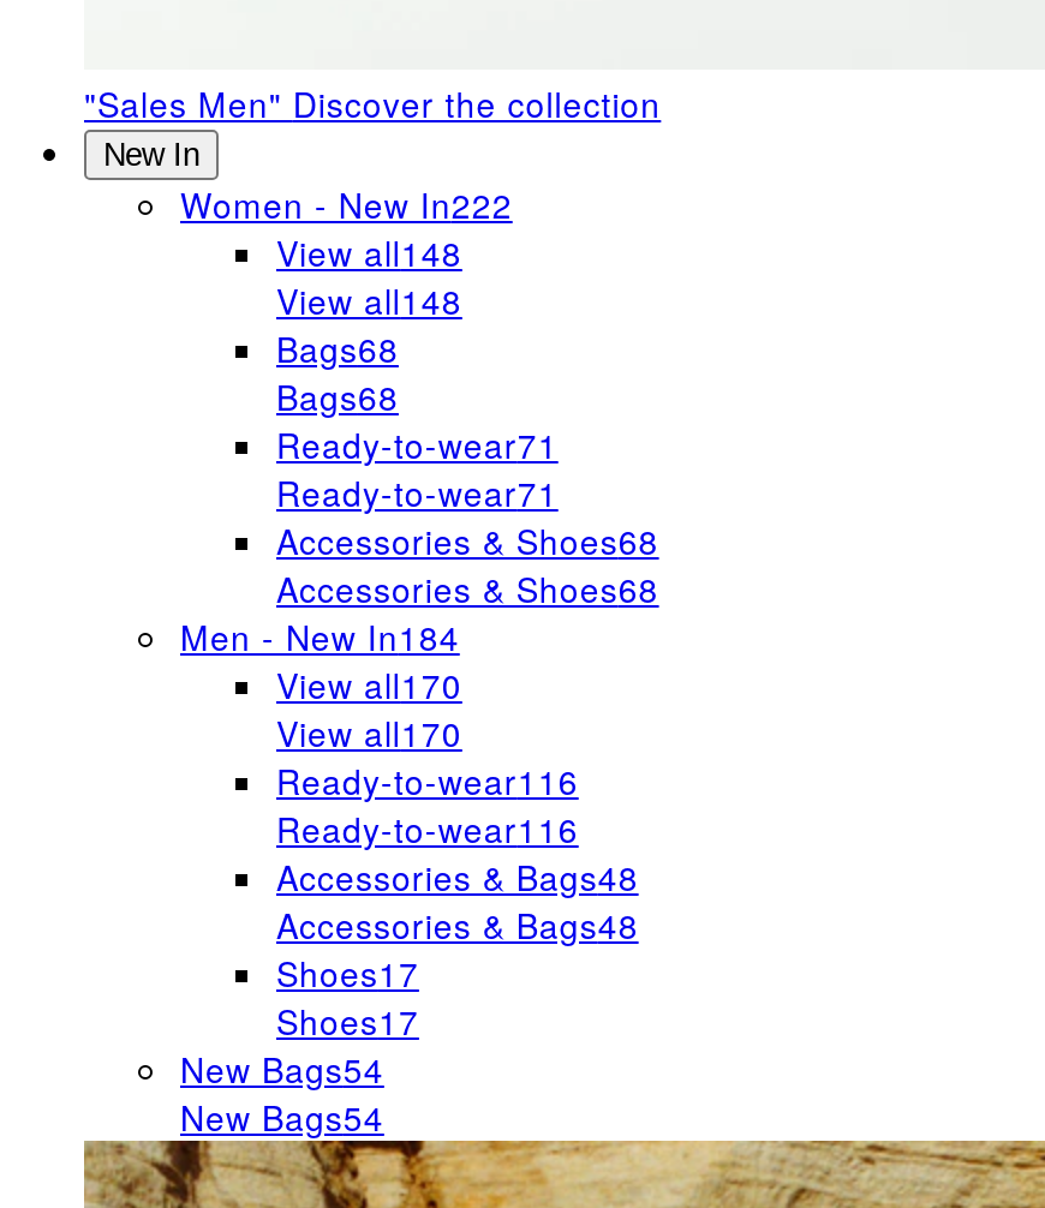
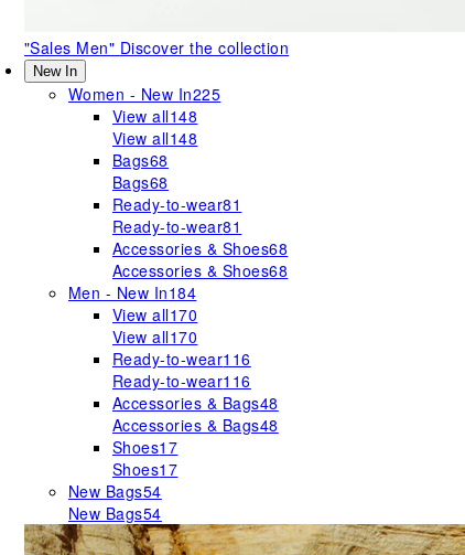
- Women - New In222
+ Women - New In225

- Ready-to-wear71
+ Ready-to-wear81

- Ready-to-wear71
+ Ready-to-wear81
